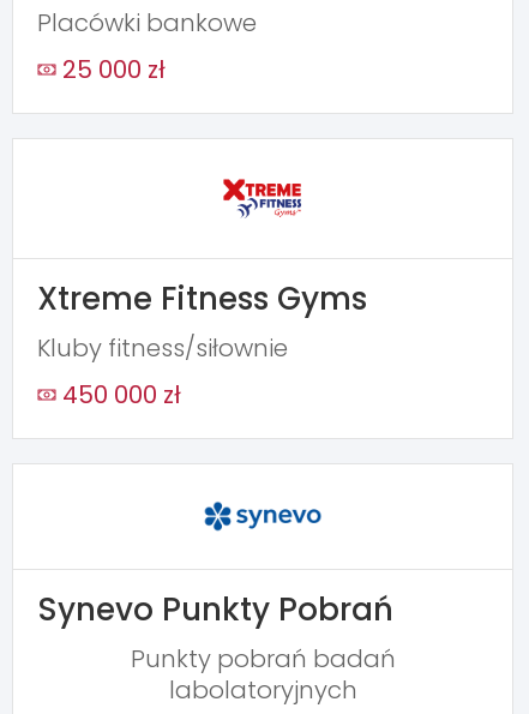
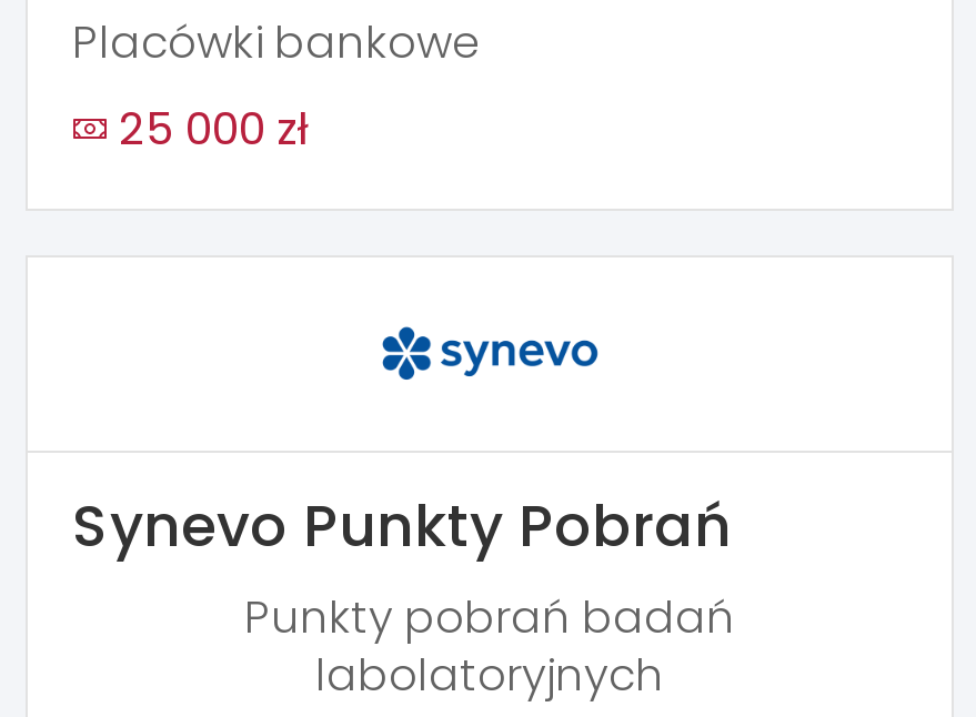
- [image]

- Xtreme Fitness Gyms
- Kluby fitness/siłownie
- 450 000 zł
